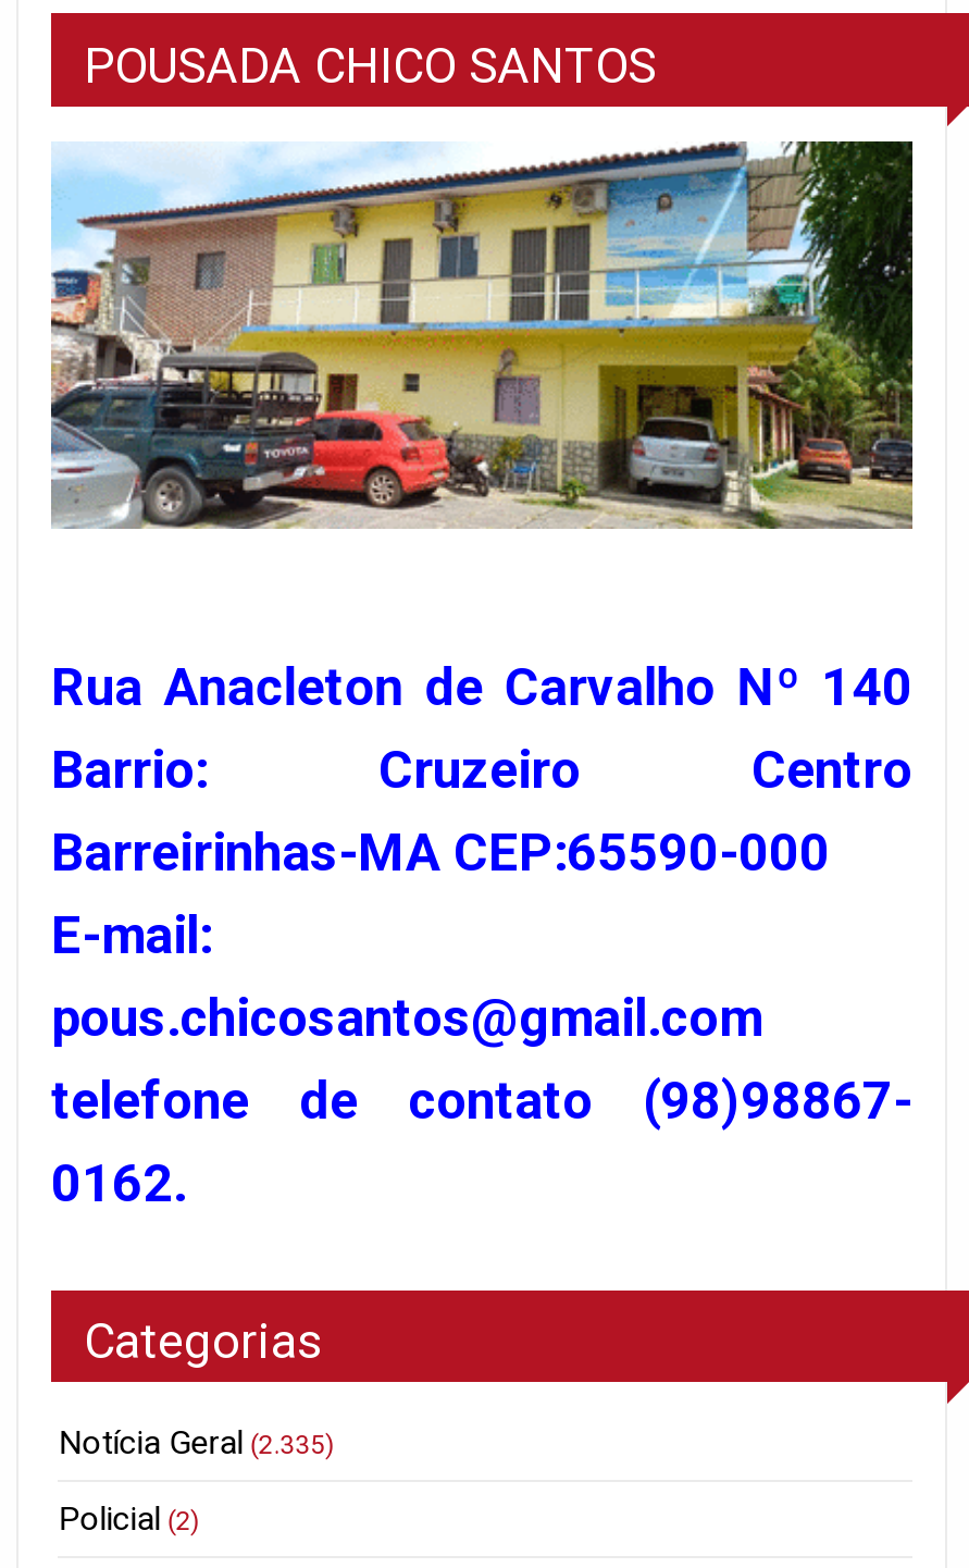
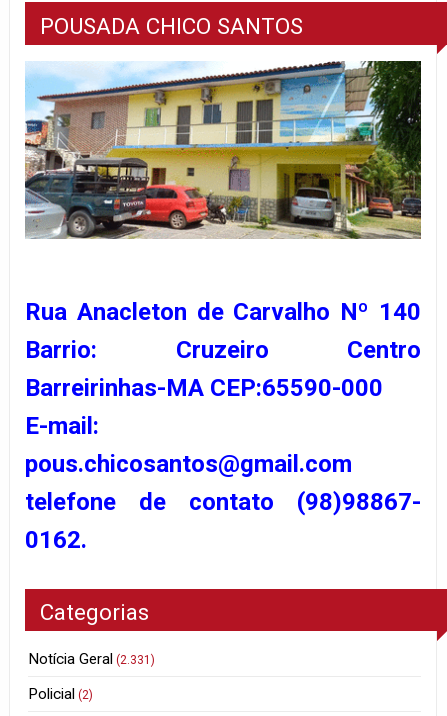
- Notícia Geral (2.335)
+ Notícia Geral (2.331)
